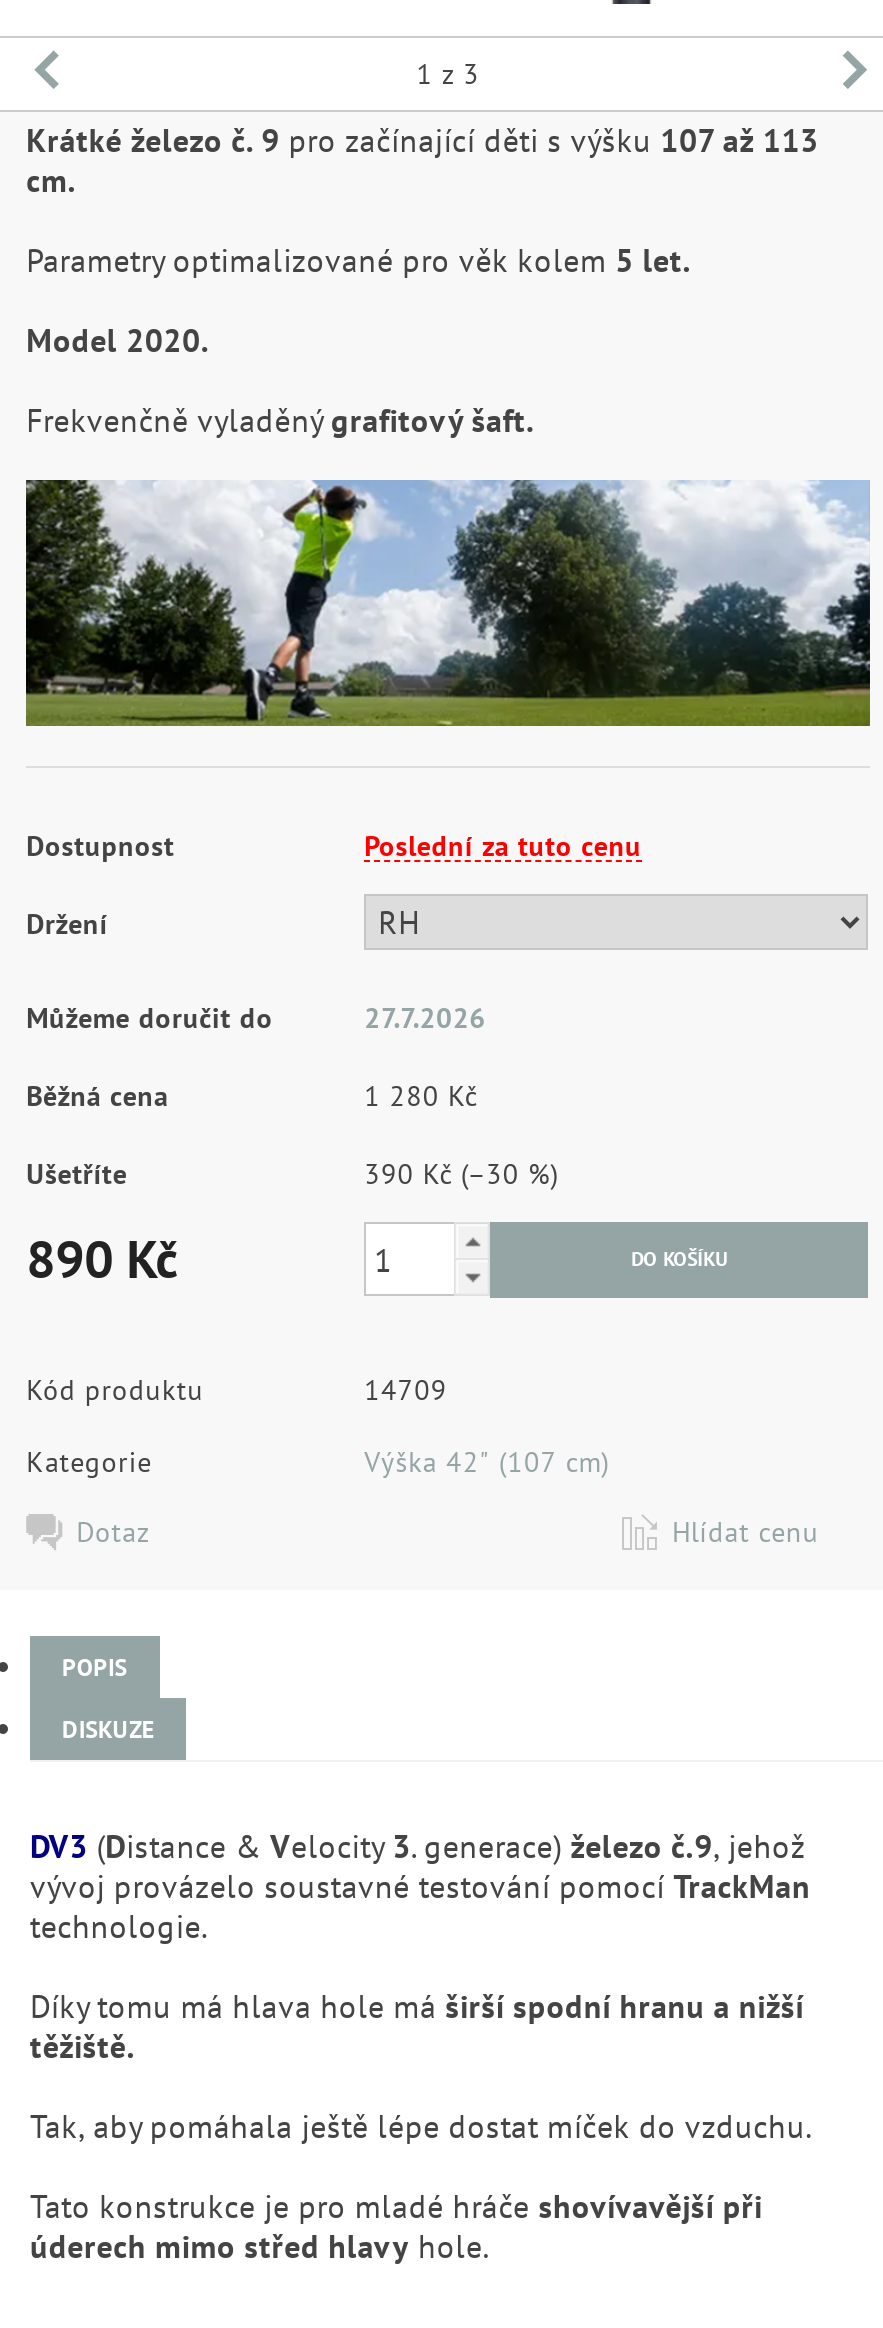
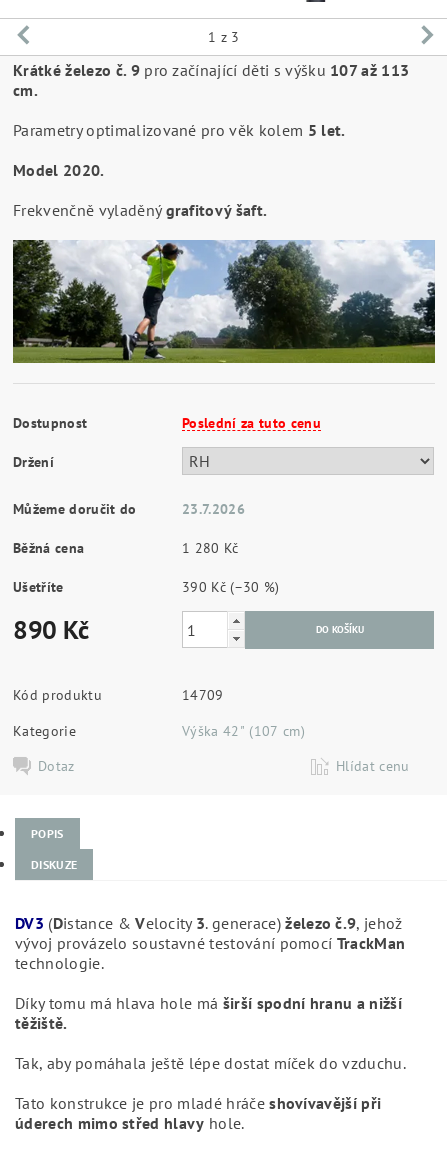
- 27.7.2026
+ 23.7.2026
